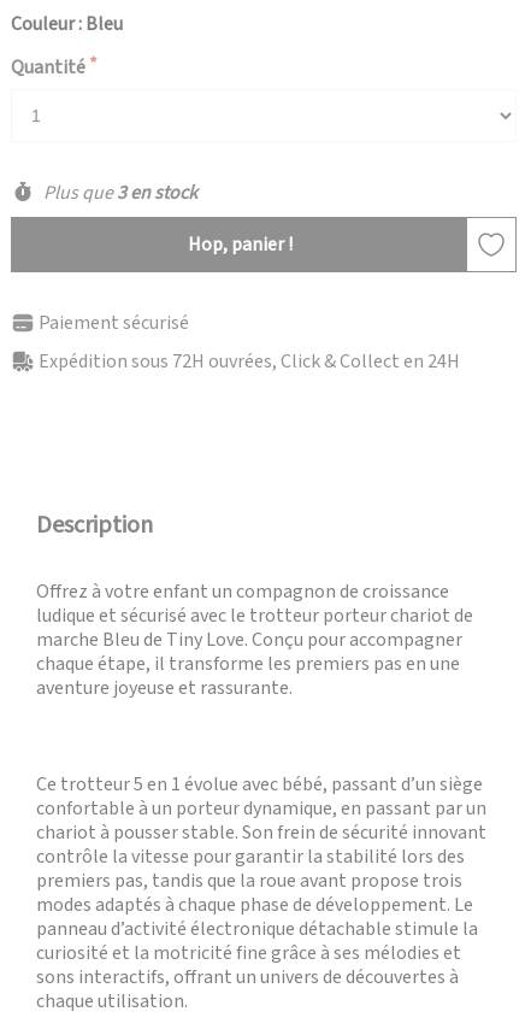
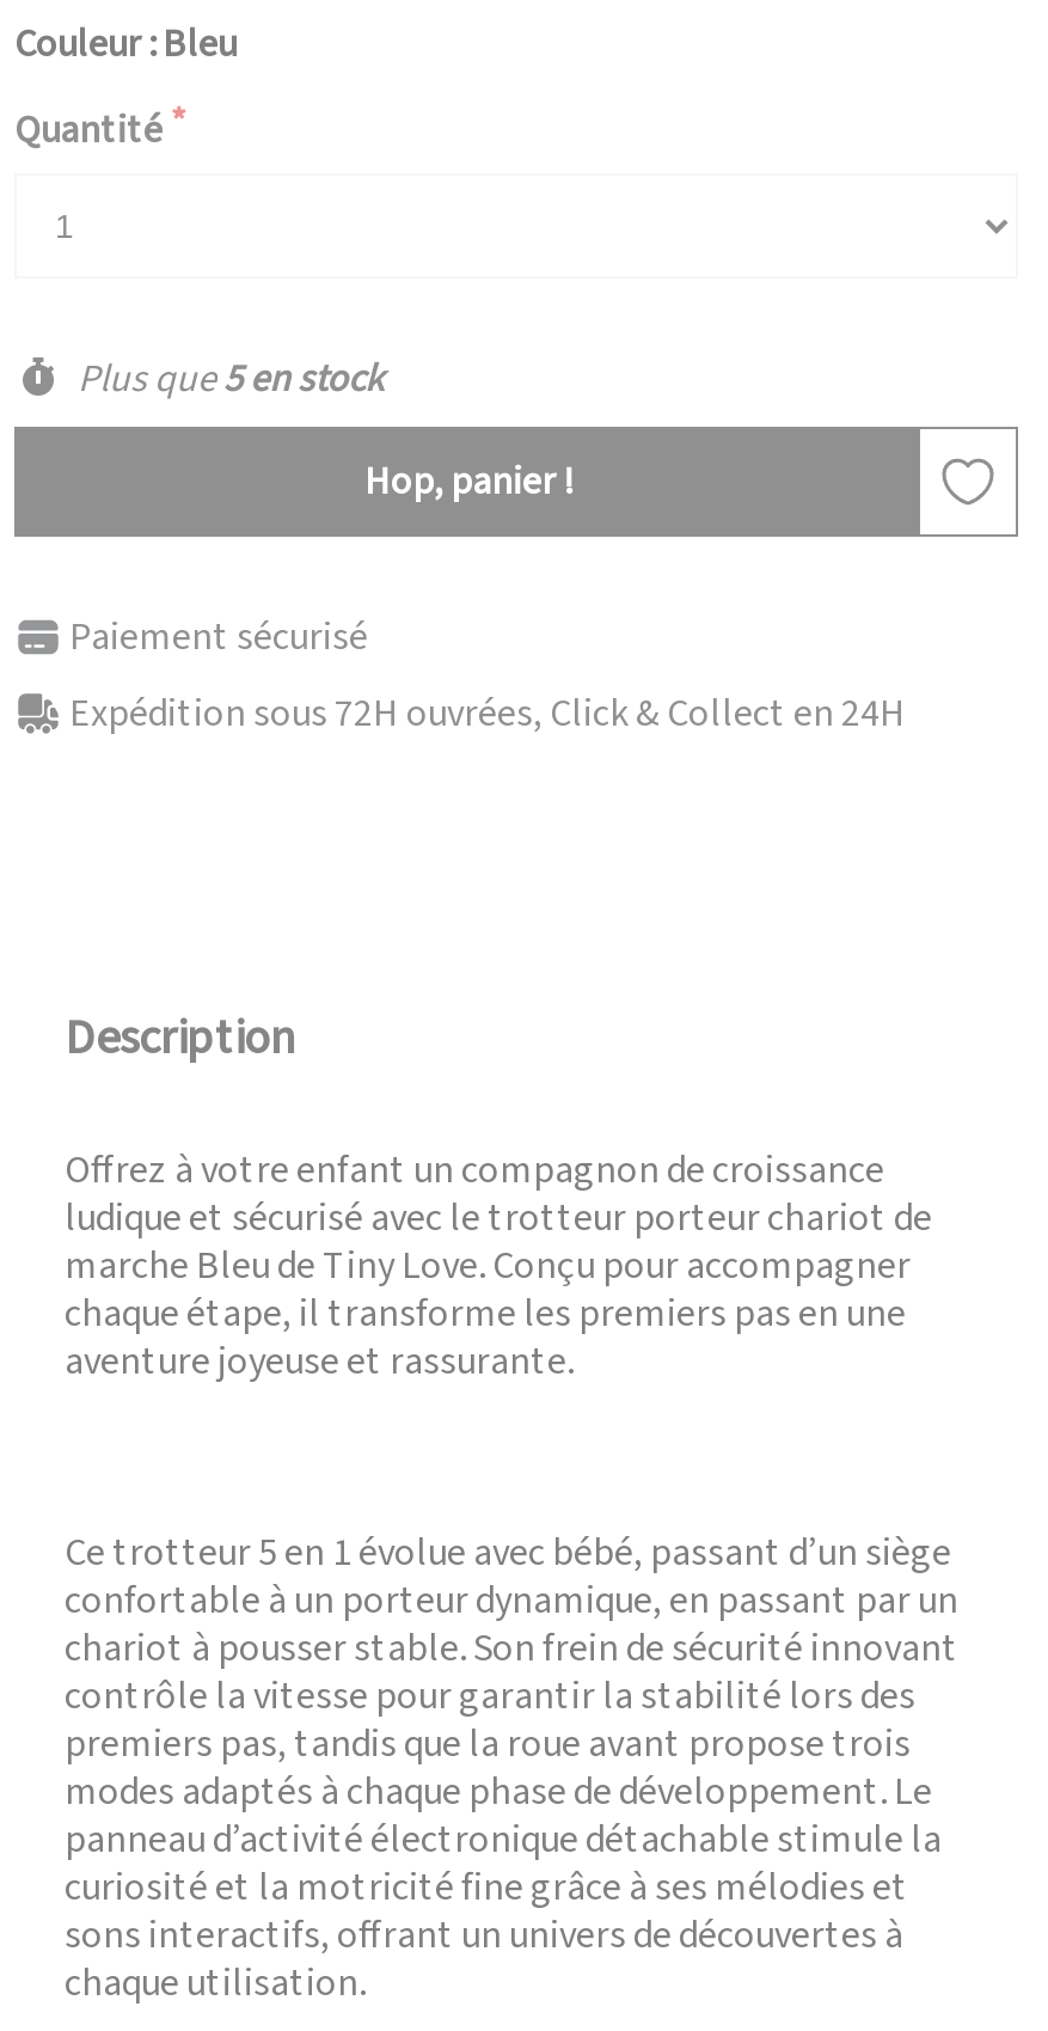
- Plus que3 en stock
+ Plus que5 en stock
